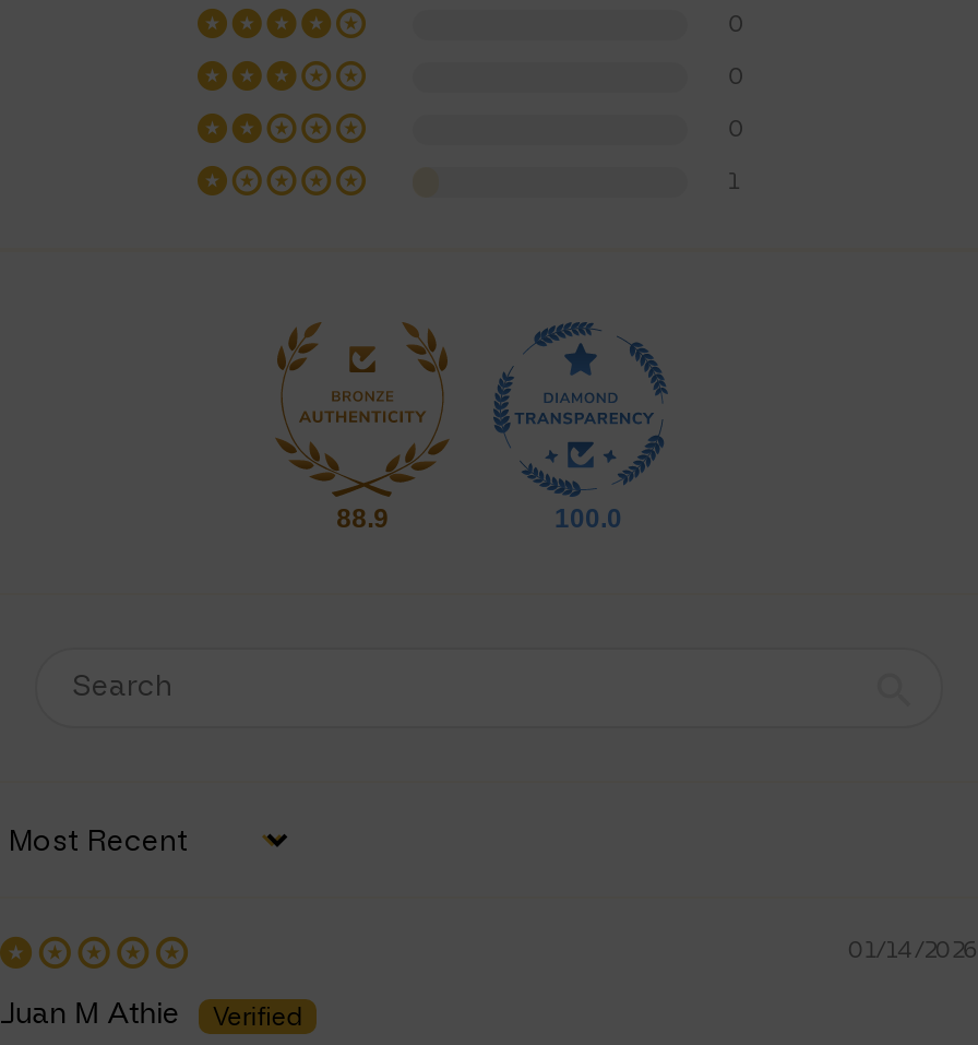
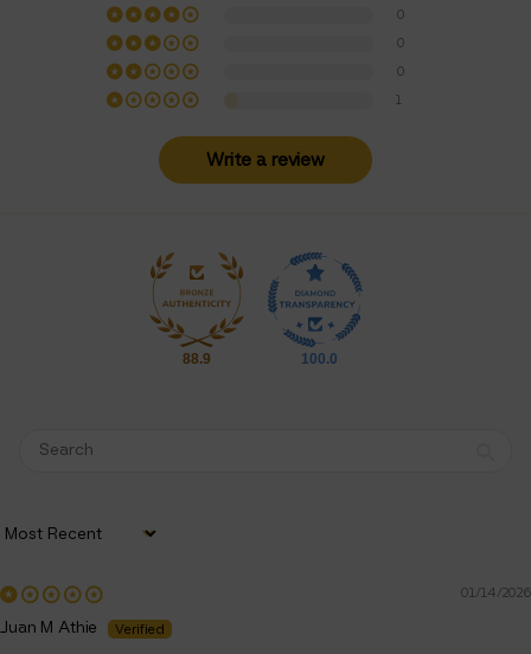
+ Write a review
